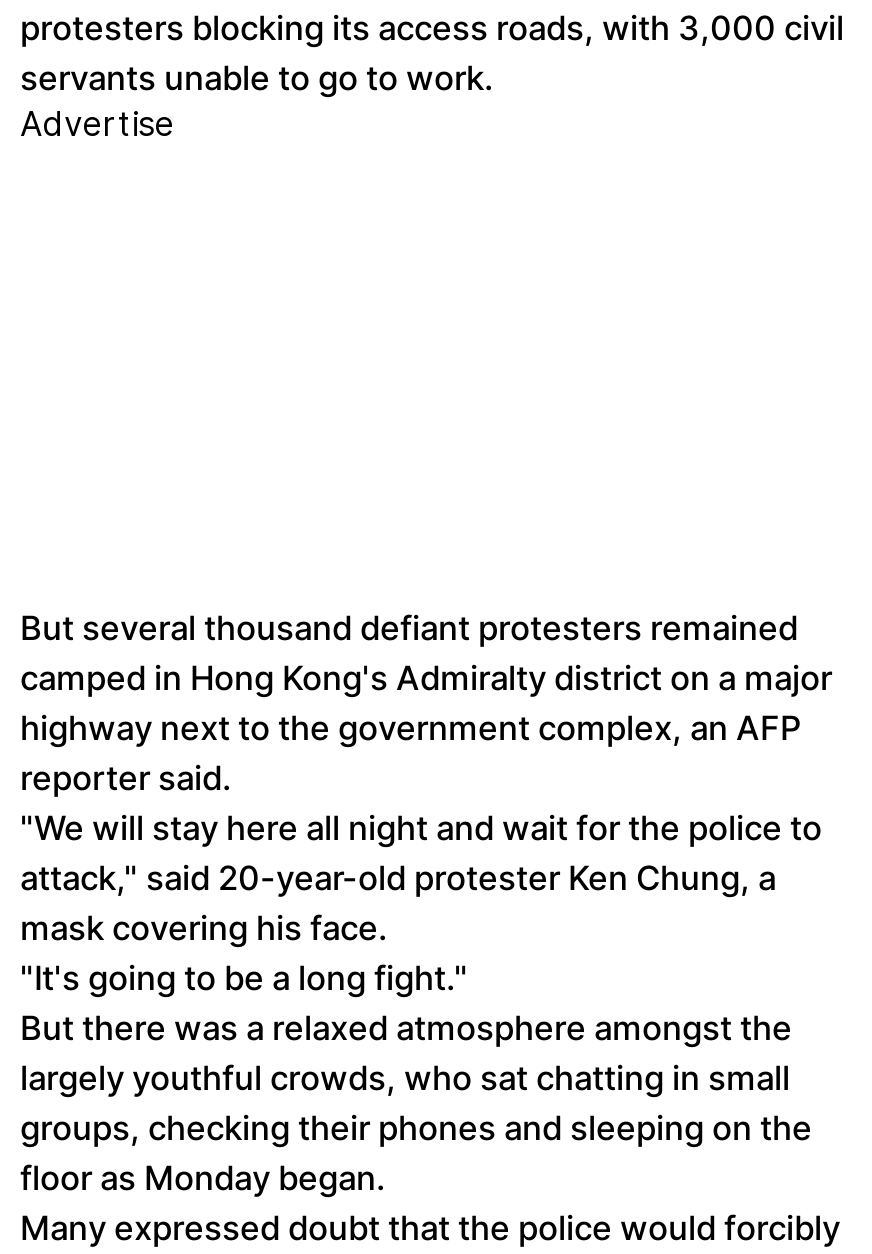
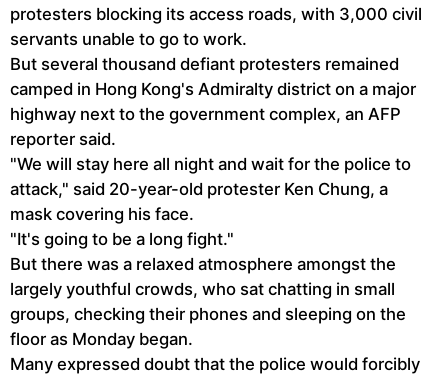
- Advertise
